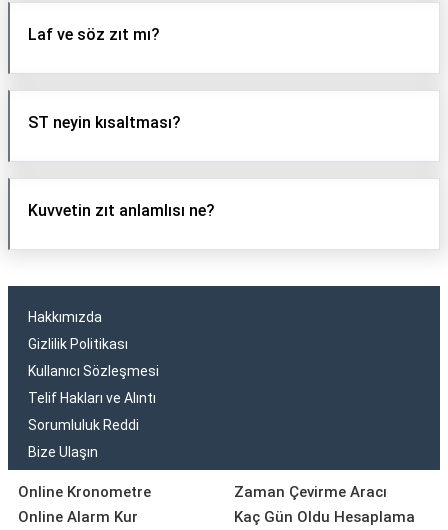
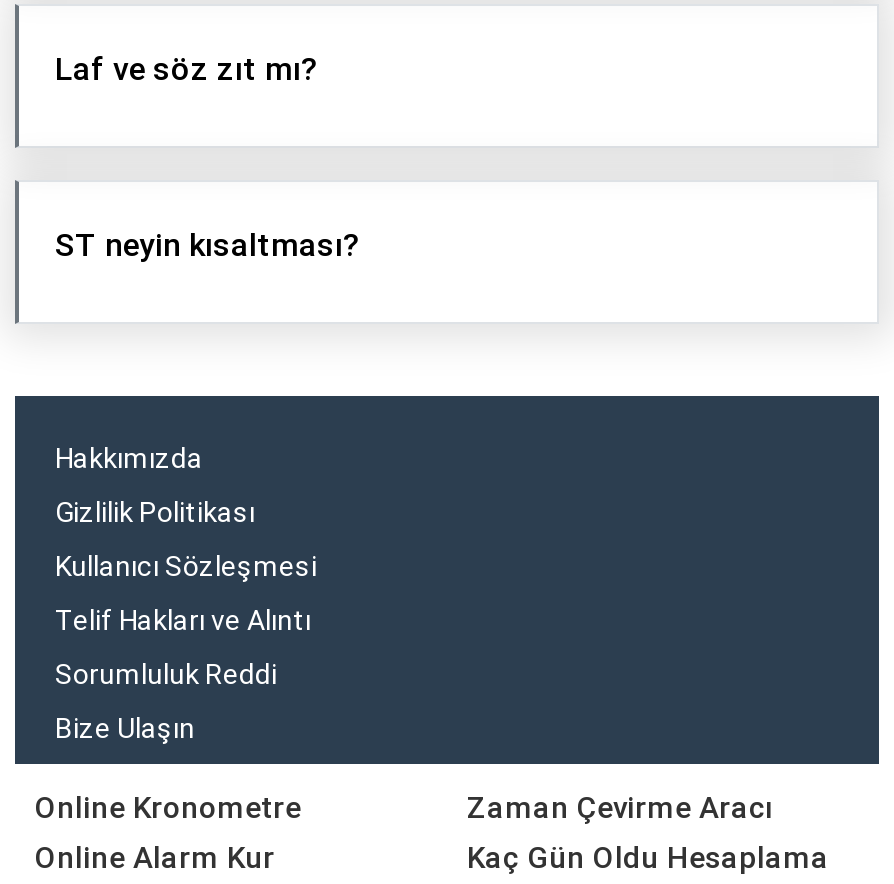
- Kuvvetin zıt anlamlısı ne?
